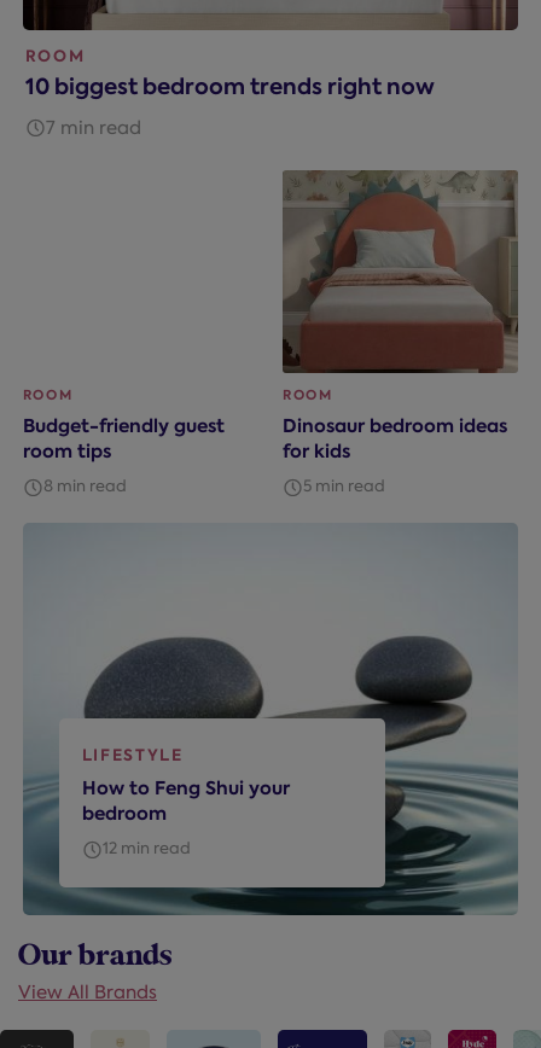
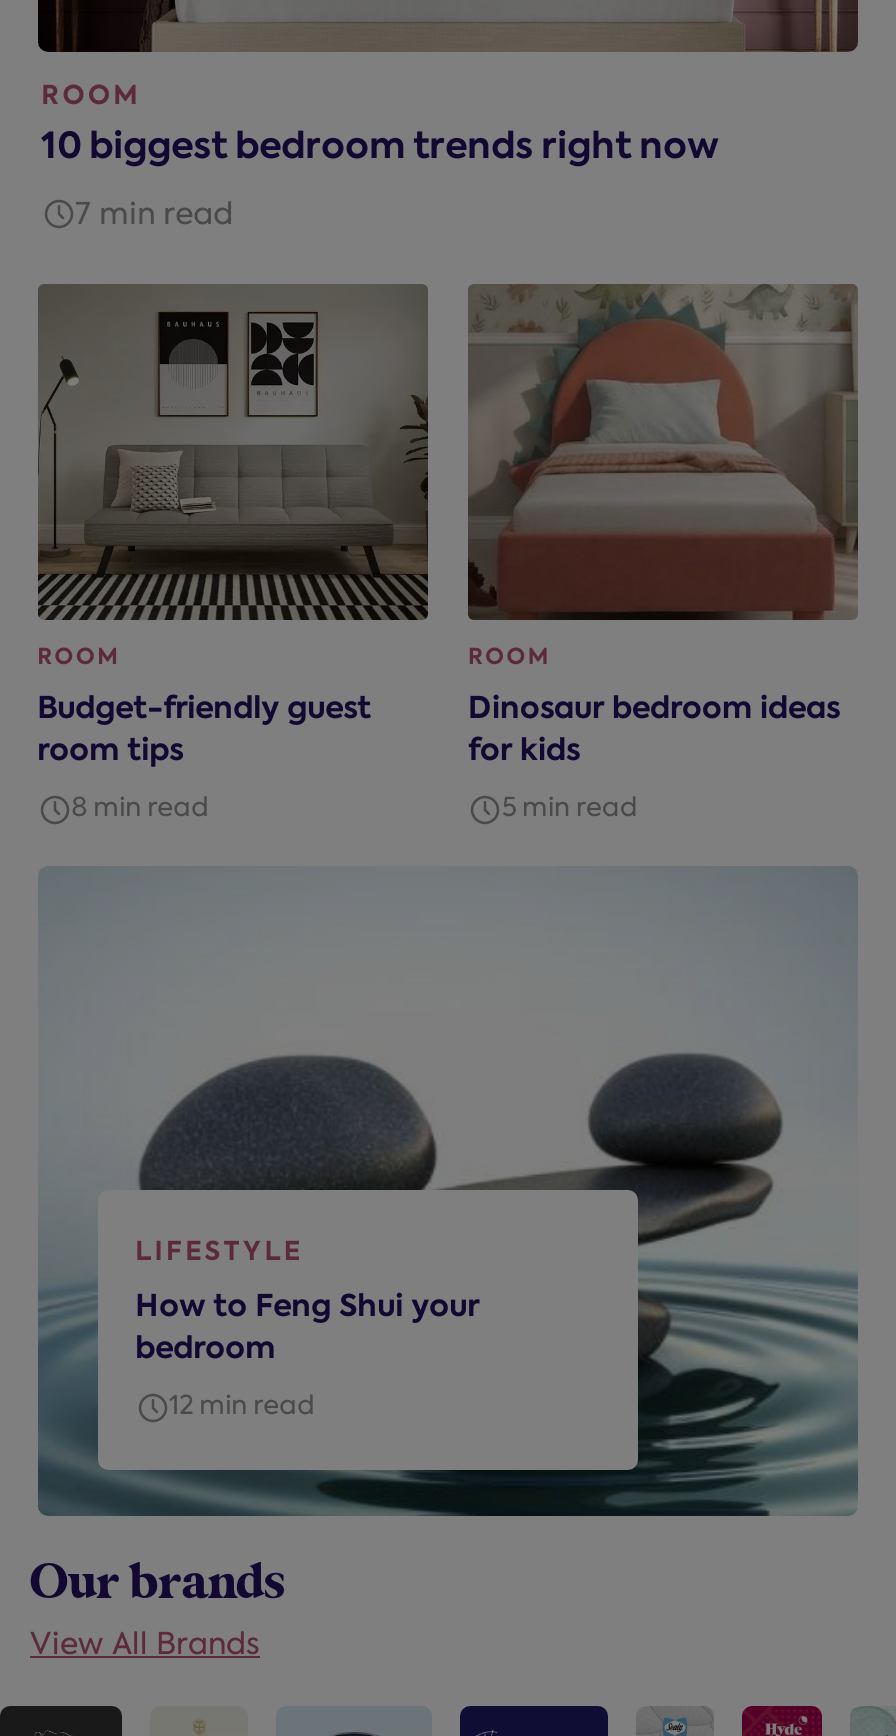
+ [image]
